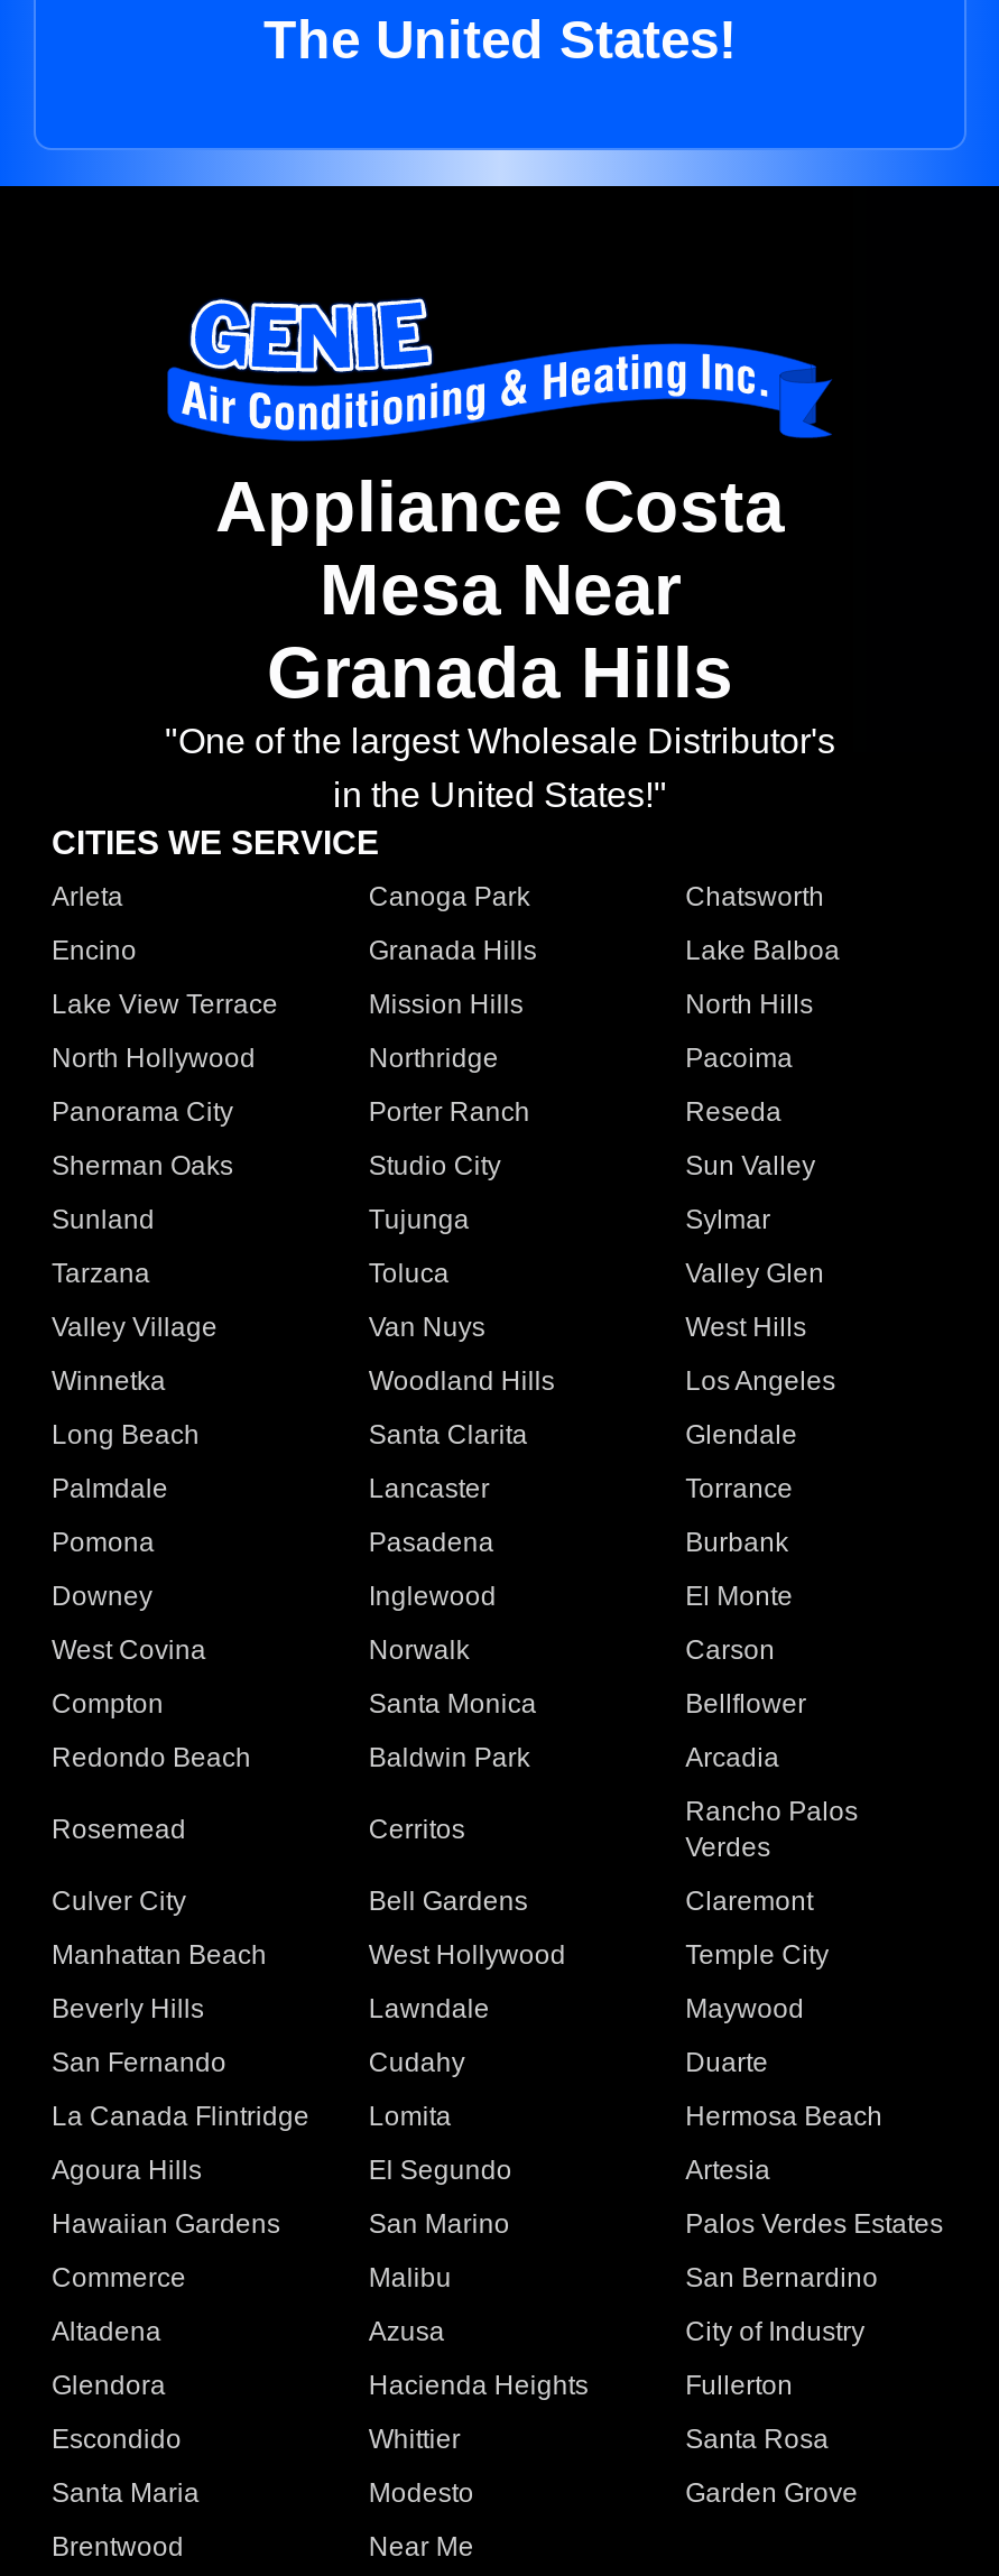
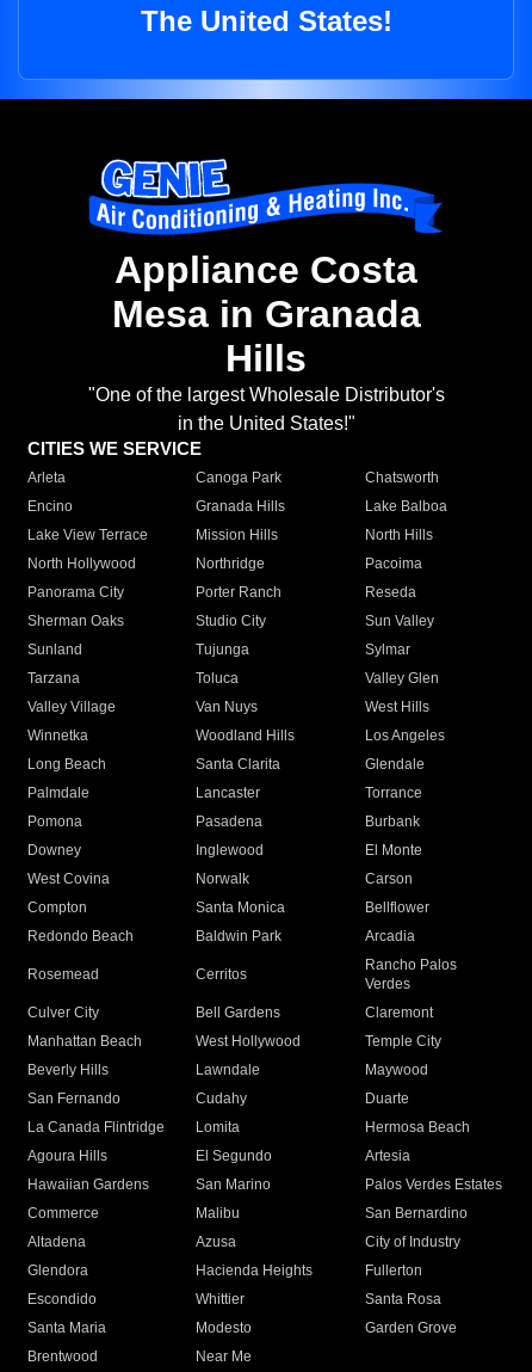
- Mesa Near
- Granada Hills
+ Mesa in Granada
+ Hills
